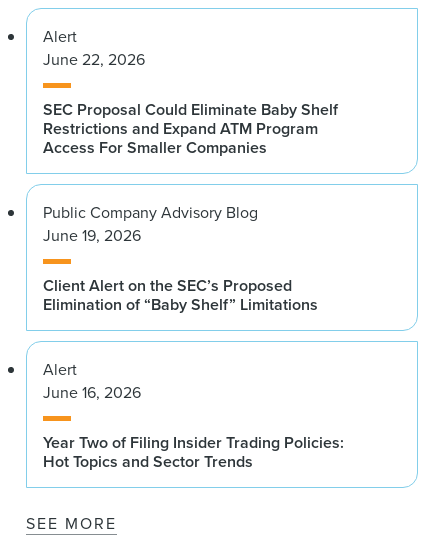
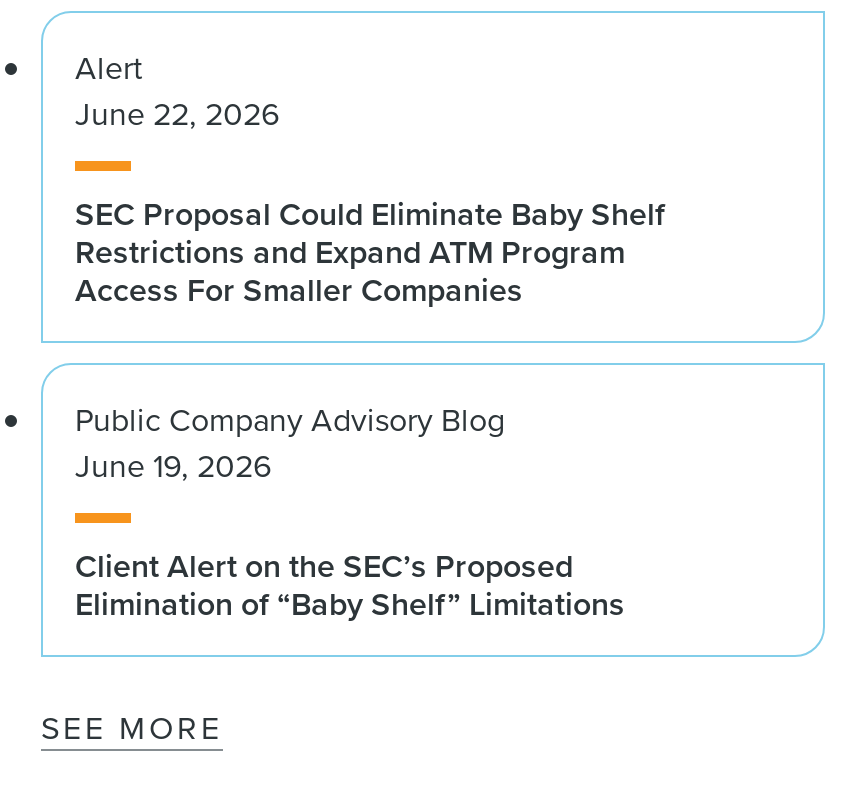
- Alert
- June 16, 2026
- Year Two of Filing Insider Trading Policies:
- Hot Topics and Sector Trends
